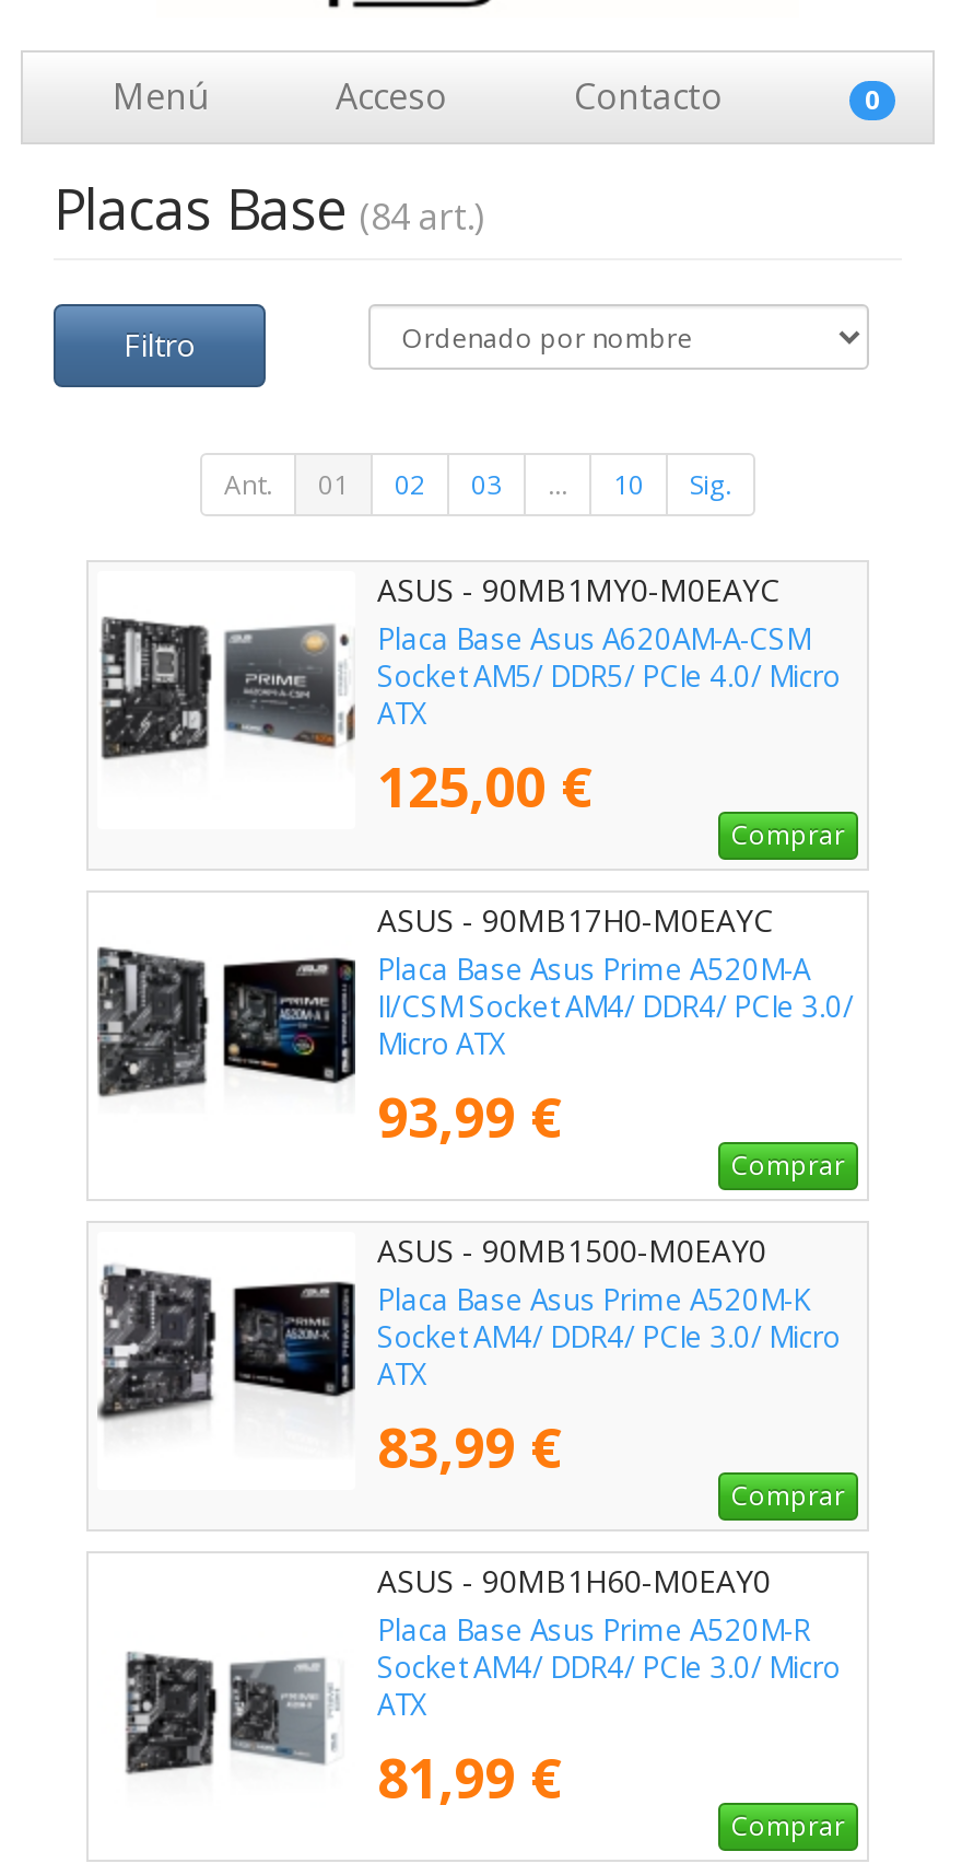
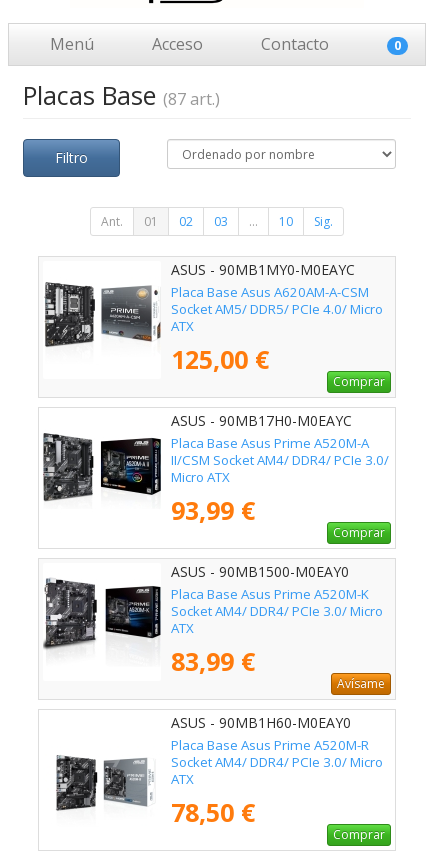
- Placas Base (84 art.)
+ Placas Base (87 art.)

- Comprar
+ Avísame

- 81,99 €
+ 78,50 €
